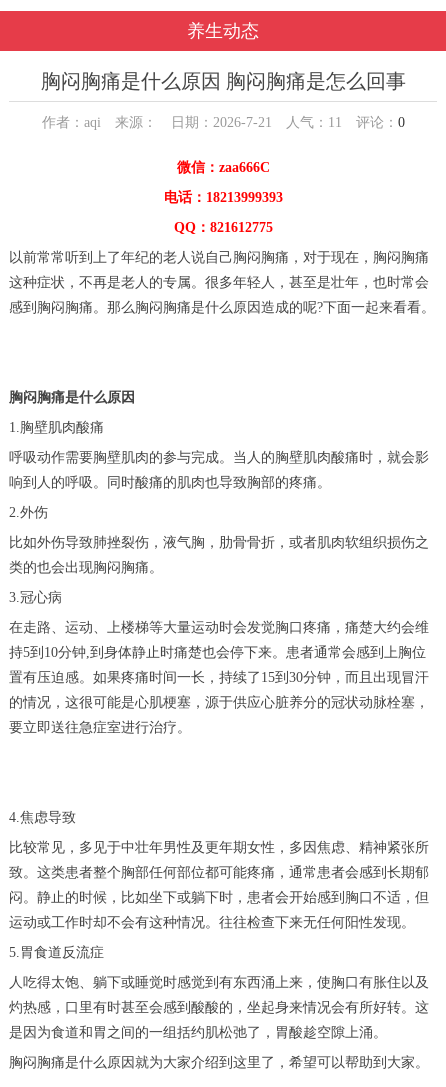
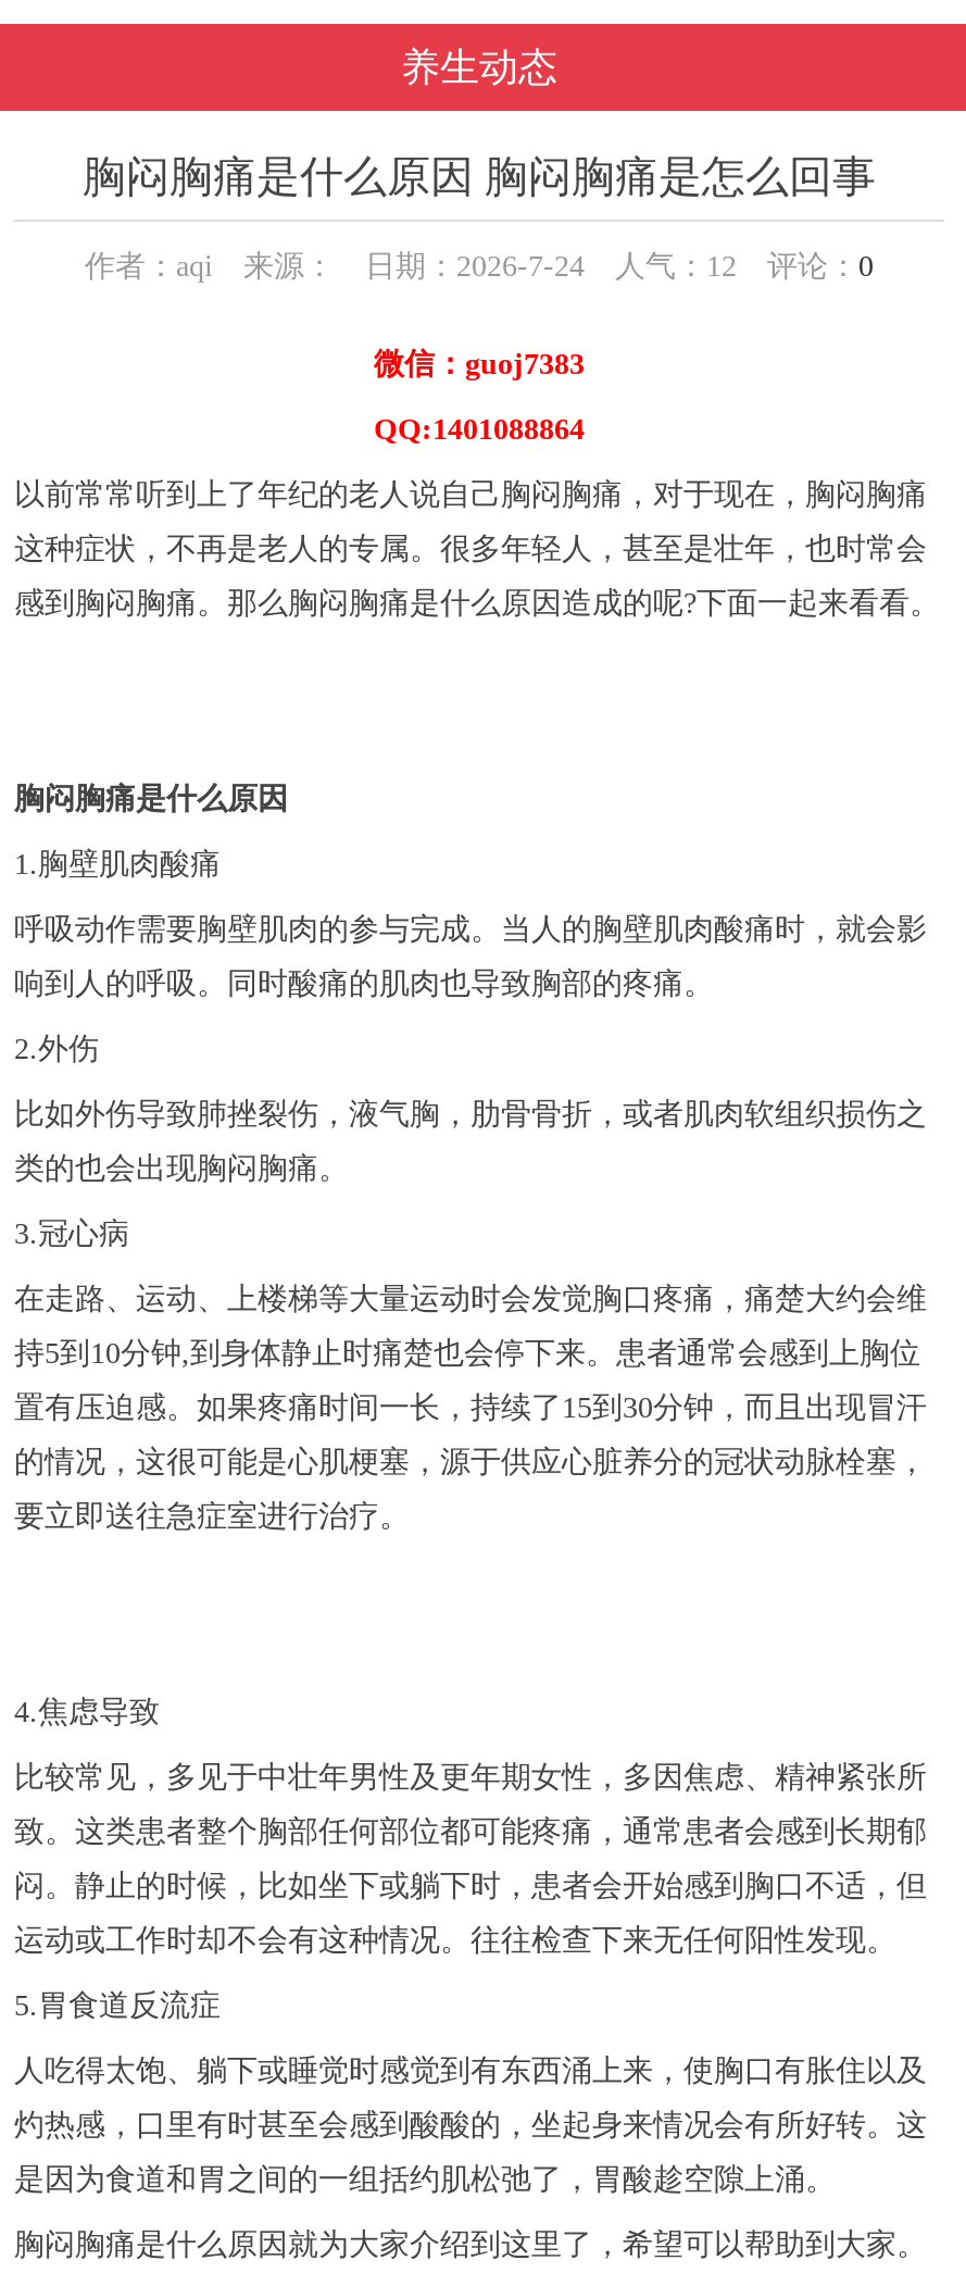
- 作者：aqi 来源： 日期：2026-7-21 人气：11评论：0
- 微信：zaa666C
- 电话：18213999393
- QQ：821612775
+ 作者：aqi 来源： 日期：2026-7-24 人气：12评论：0
+ 微信：guoj7383
+ QQ:1401088864
